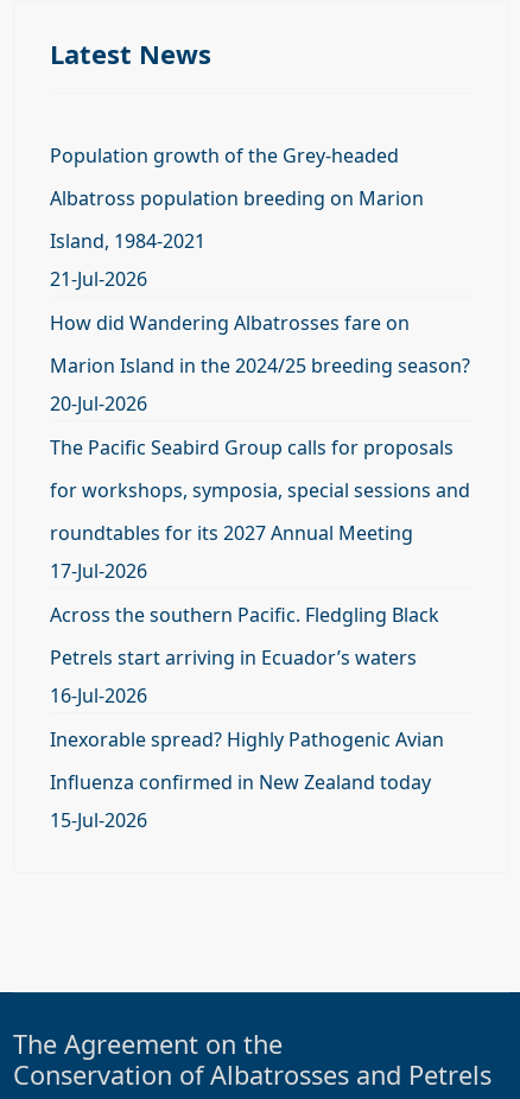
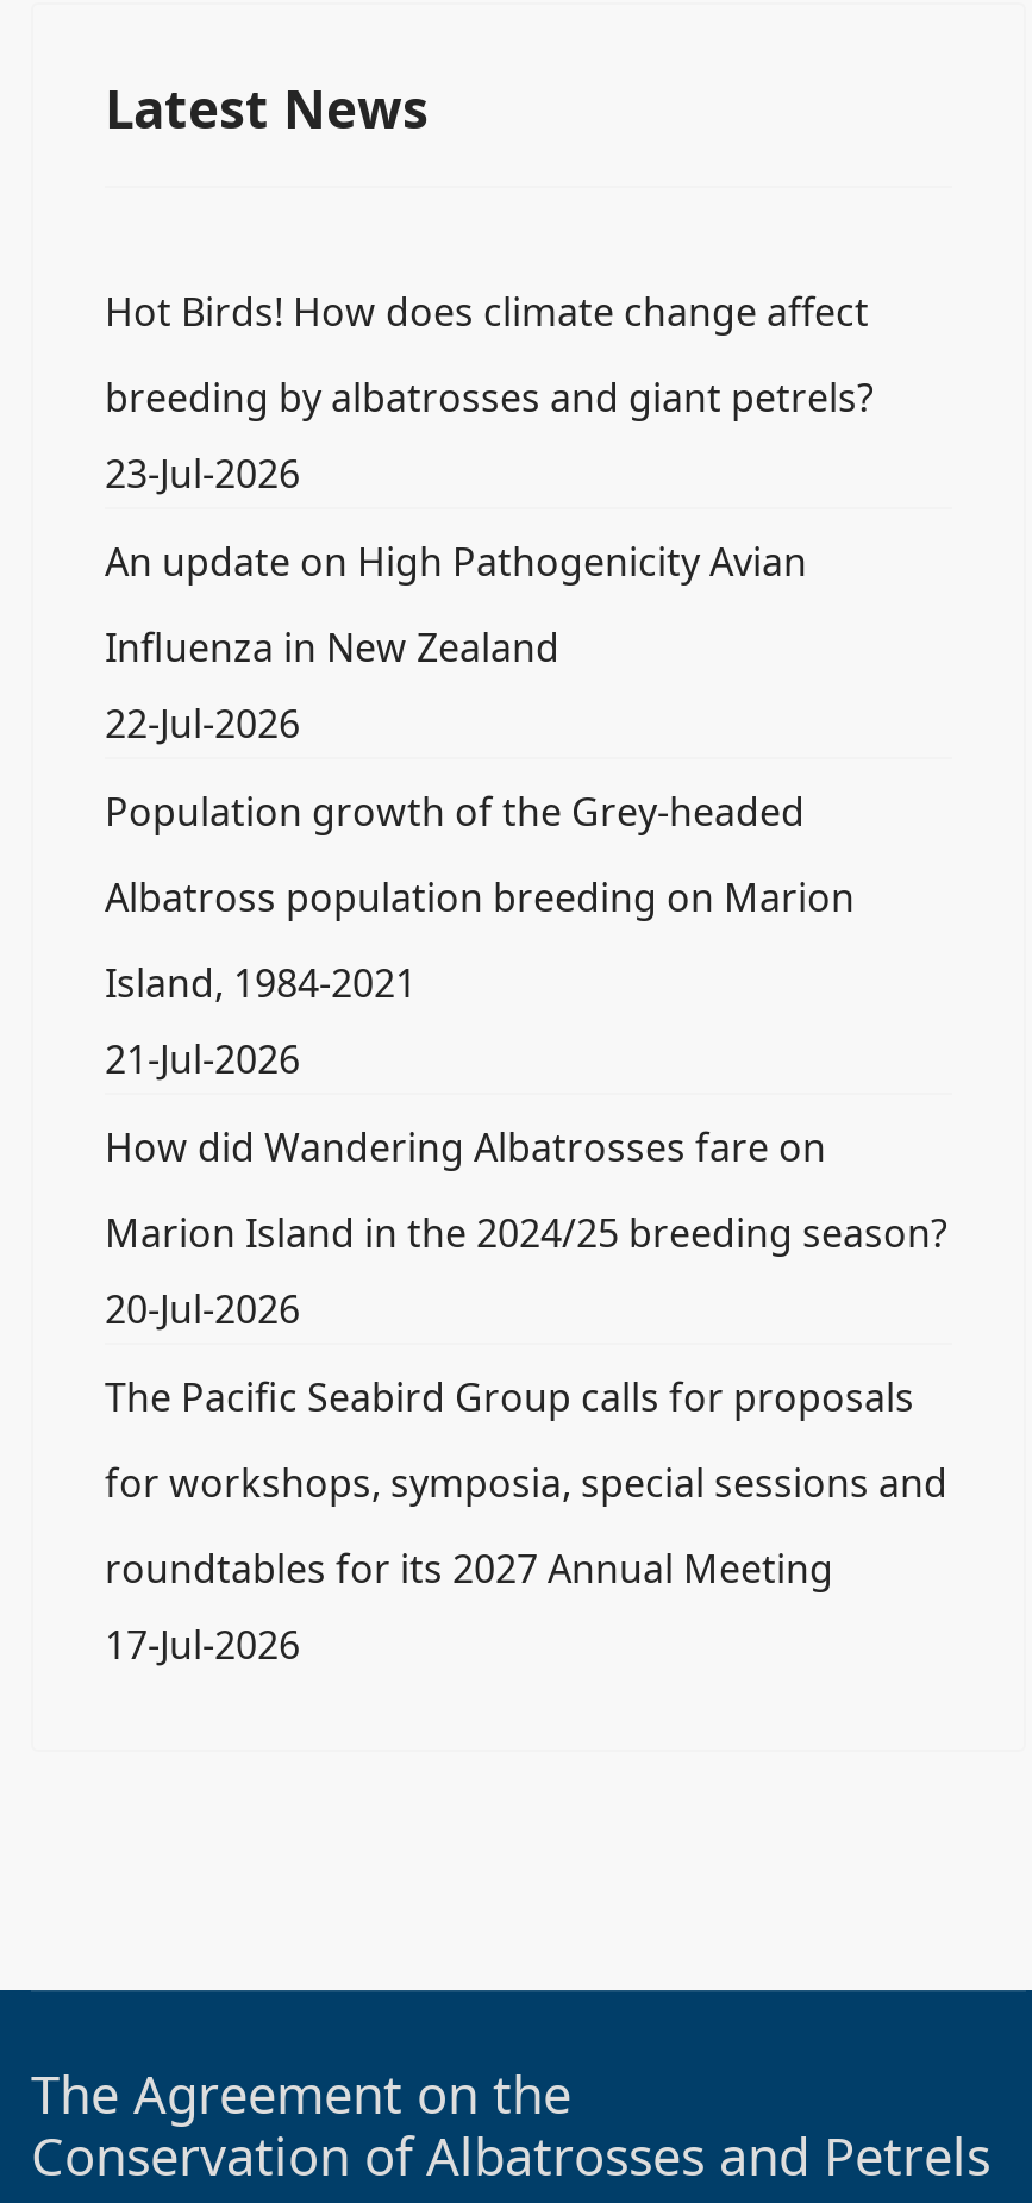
+ Hot Birds! How does climate change affect
+ breeding by albatrosses and giant petrels?
+ 23-Jul-2026
+ An update on High Pathogenicity Avian
+ Influenza in New Zealand
+ 22-Jul-2026

moved down: Population growth of the Grey-headed | Albatross population breeding on Marion | Island, 1984-2021 | ... | roundtables for its 2027 Annual Meeting | 17-Jul-2026

- Across the southern Pacific. Fledgling Black
- Petrels start arriving in Ecuador’s waters
- 16-Jul-2026
- Inexorable spread? Highly Pathogenic Avian
- Influenza confirmed in New Zealand today
- 15-Jul-2026
